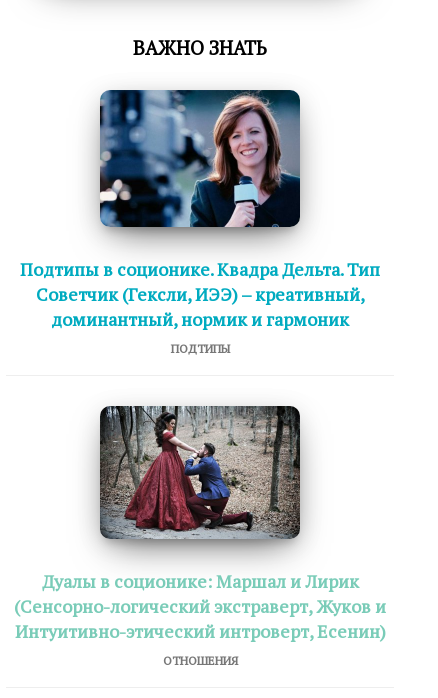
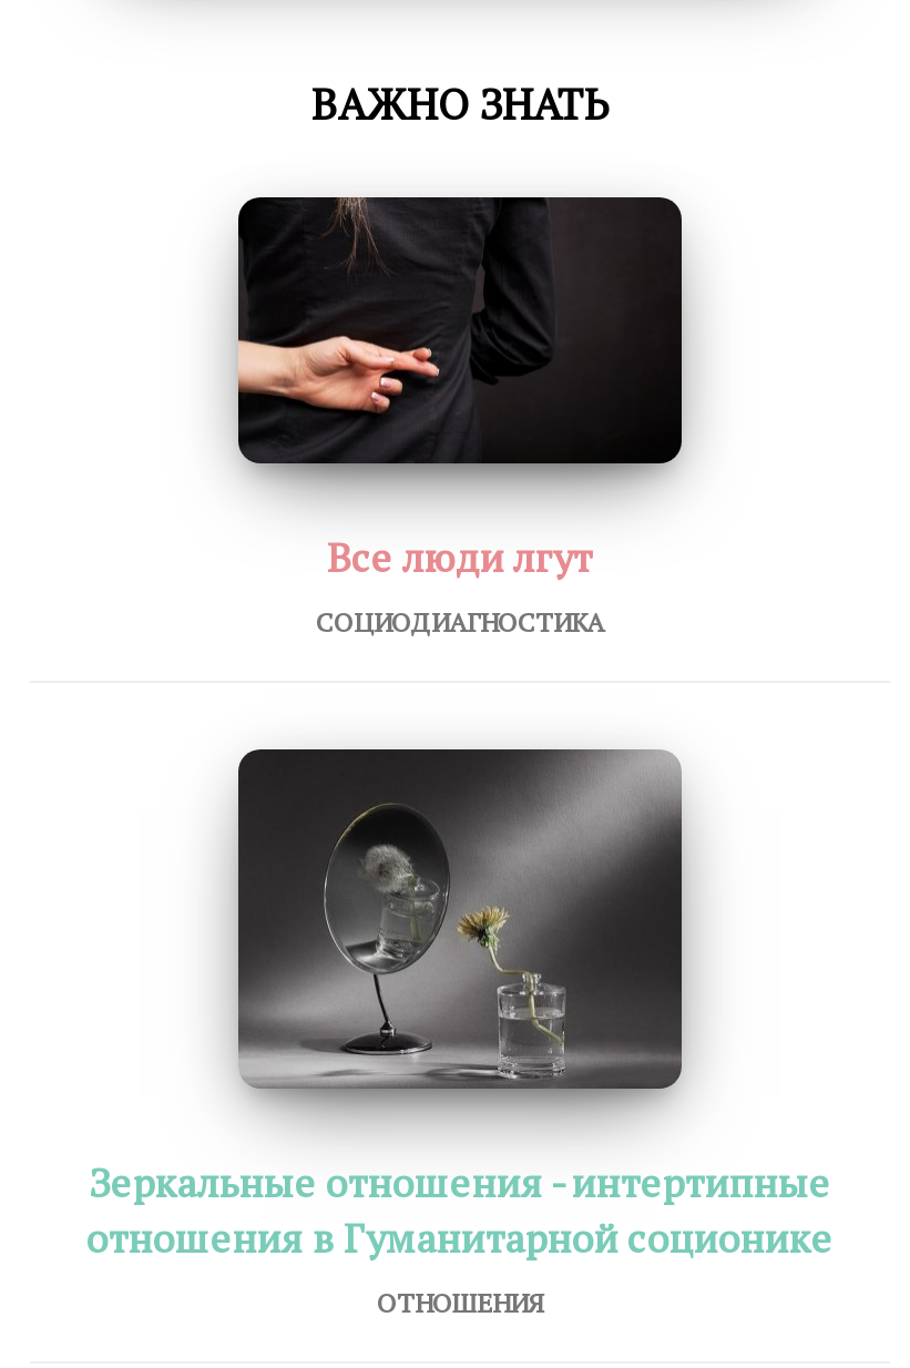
- [image]
+ [image]

- Подтипы в соционике. Квадра Дельта. Тип
- Советчик (Гексли, ИЭЭ) – креативный,
- доминантный, нормик и гармоник
- ПОДТИПЫ
+ Все люди лгут
+ СОЦИОДИАГНОСТИКА

- [image]
+ [image]

- Дуалы в соционике: Маршал и Лирик
- (Сенсорно-логический экстраверт, Жуков и
- Интуитивно-этический интроверт, Есенин)
+ Зеркальные отношения - интертипные
+ отношения в Гуманитарной соционике
